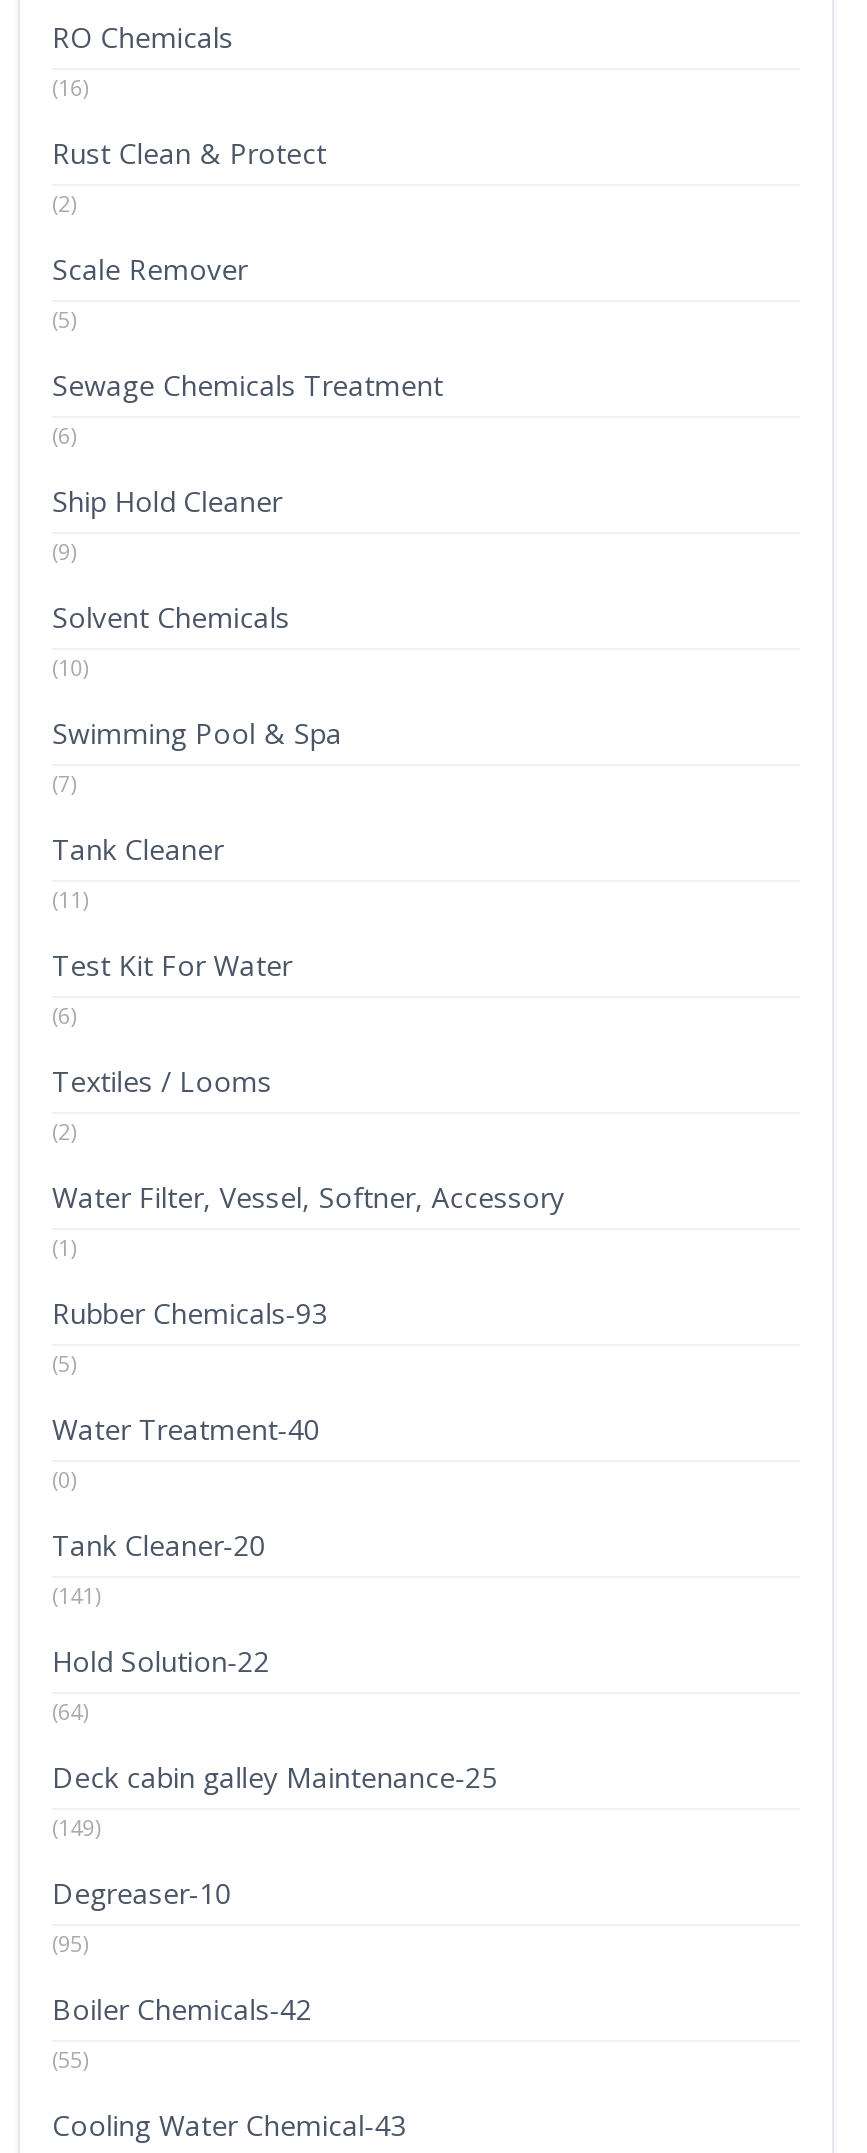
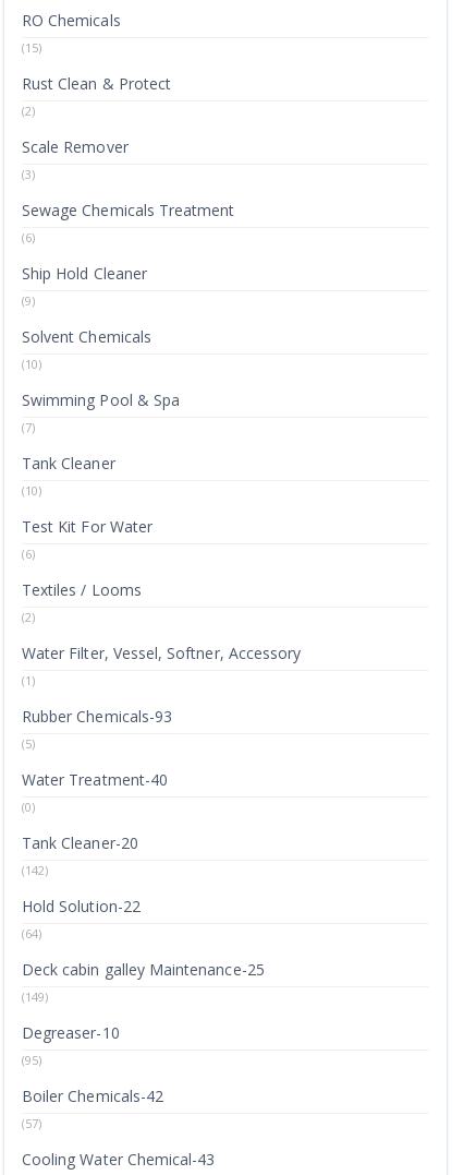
- (16)
+ (15)

- (5)
+ (3)

- (11)
+ (10)

- (141)
+ (142)

- (55)
+ (57)
